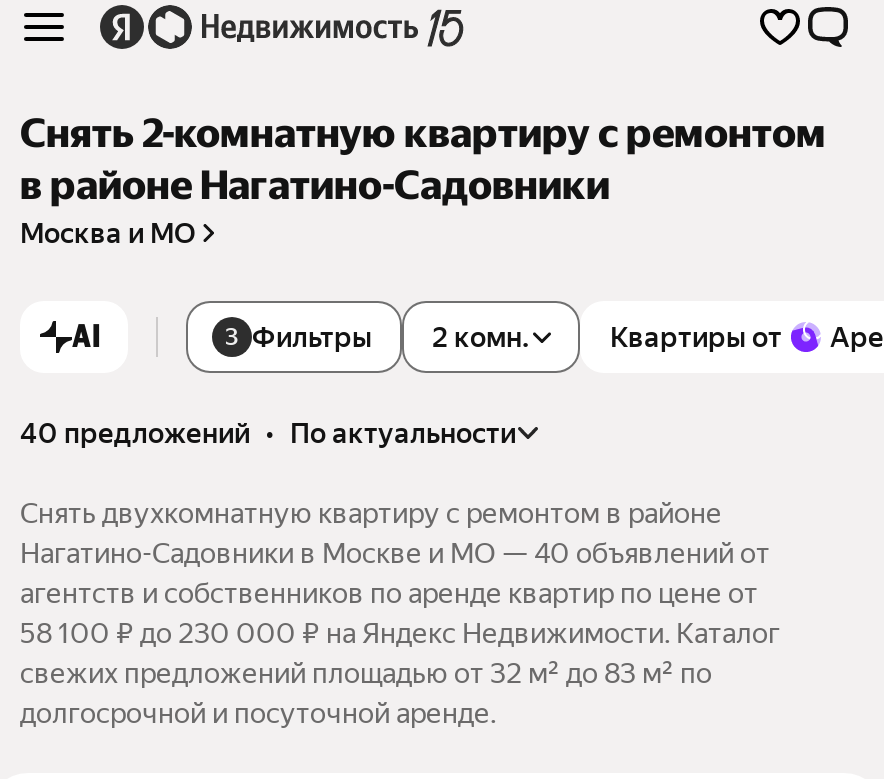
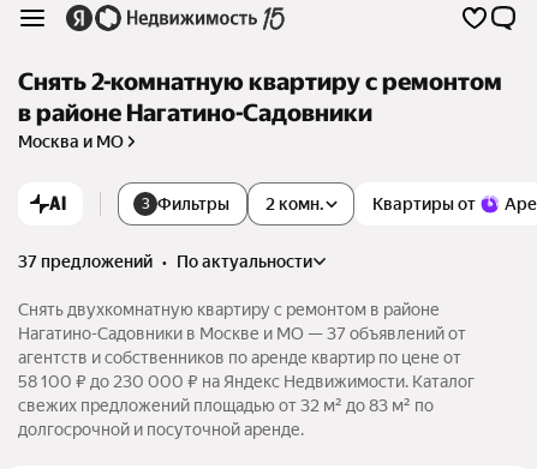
- 40 предложений • по актуальности
+ 37 предложений • по актуальности

- Нагатино-Садовники в Москве и МО — 40 объявлений от
+ Нагатино-Садовники в Москве и МО — 37 объявлений от
